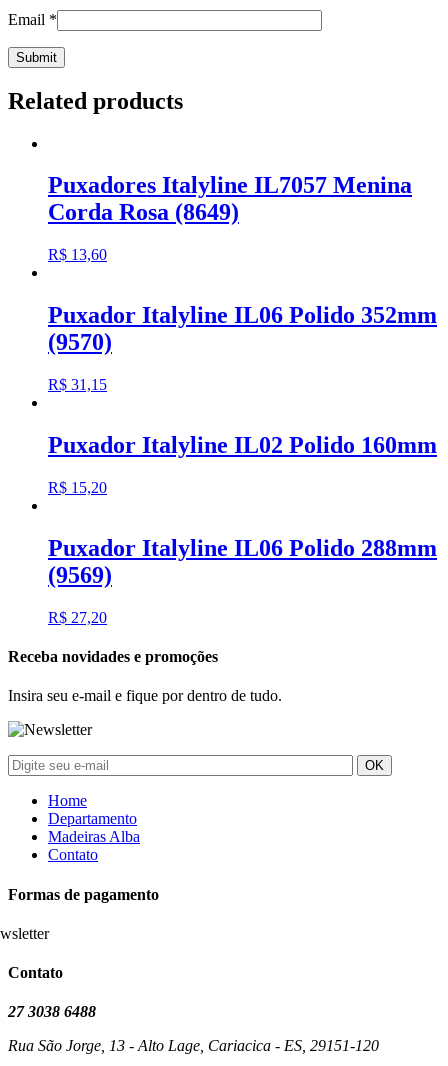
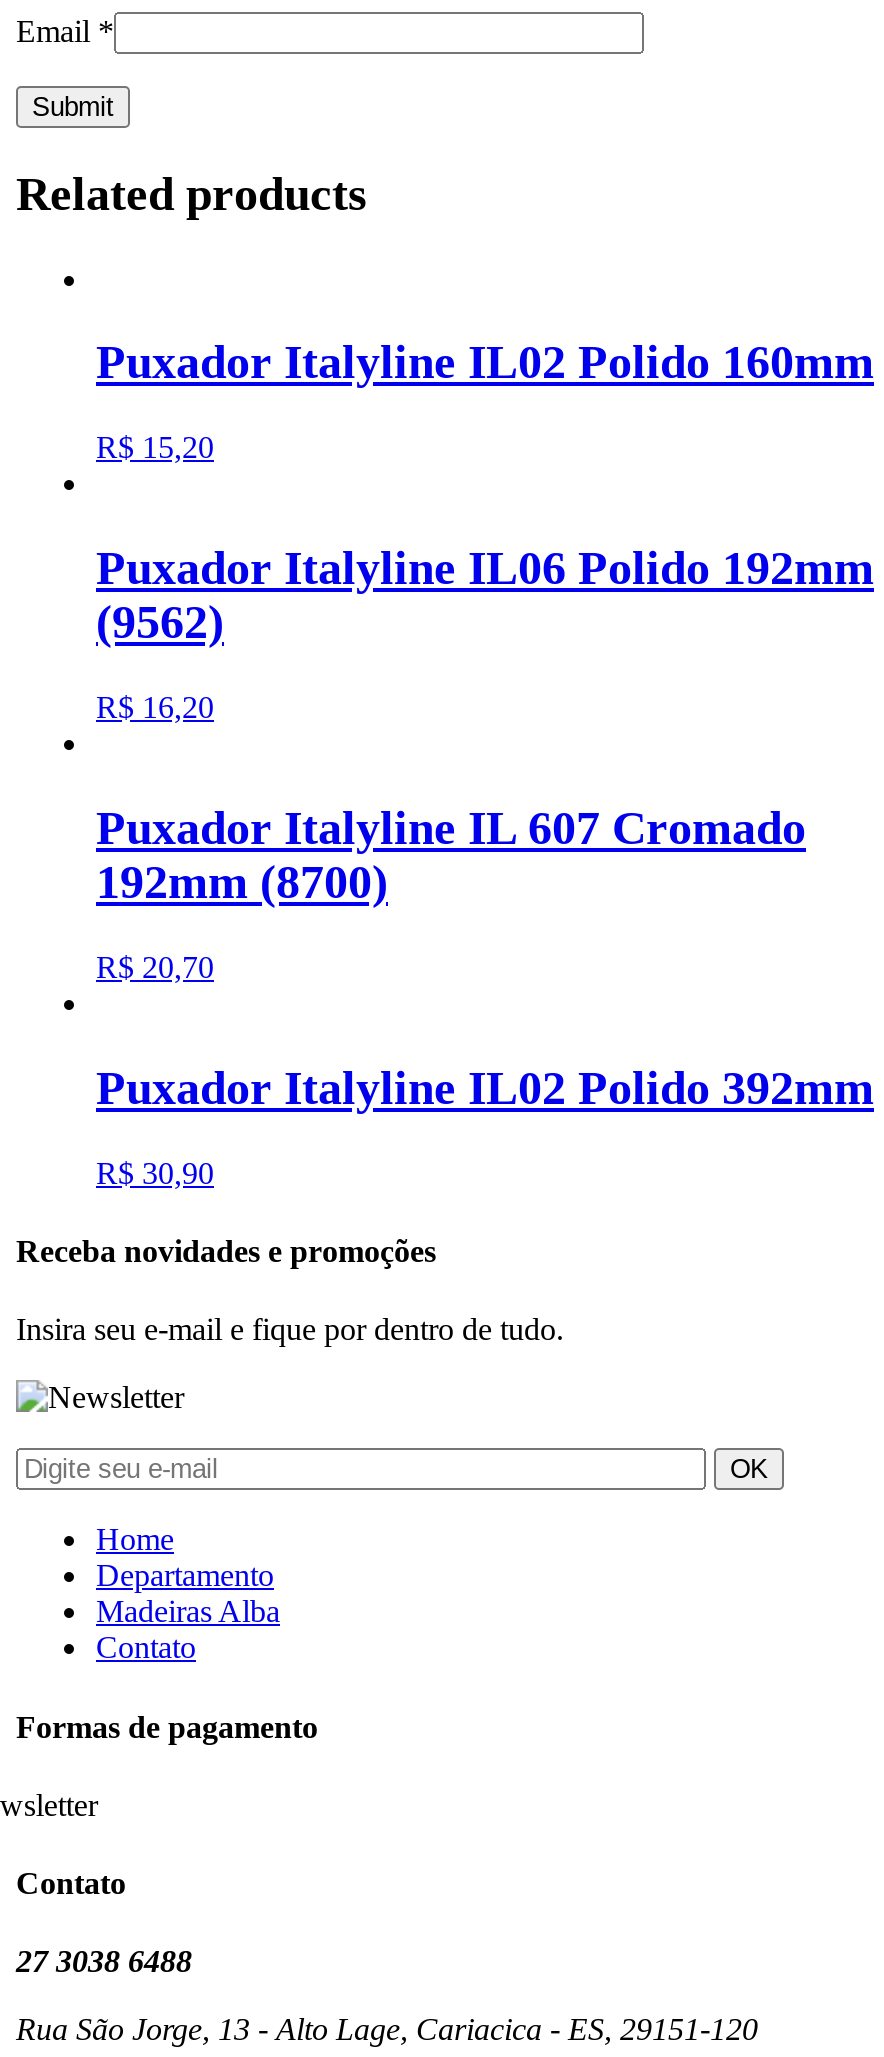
- Puxadores Italyline IL7057 Menina
- Corda Rosa (8649)
- R$13,60
- Puxador Italyline IL06 Polido 352mm
- (9570)
- R$31,15

moved up: Puxador Italyline IL02 Polido 160mm | R$15,20

- Puxador Italyline IL06 Polido 288mm
- (9569)
- R$27,20
+ Puxador Italyline IL06 Polido 192mm
+ (9562)
+ R$16,20
+ Puxador Italyline IL 607 Cromado
+ 192mm (8700)
+ R$20,70
+ Puxador Italyline IL02 Polido 392mm
+ R$30,90
